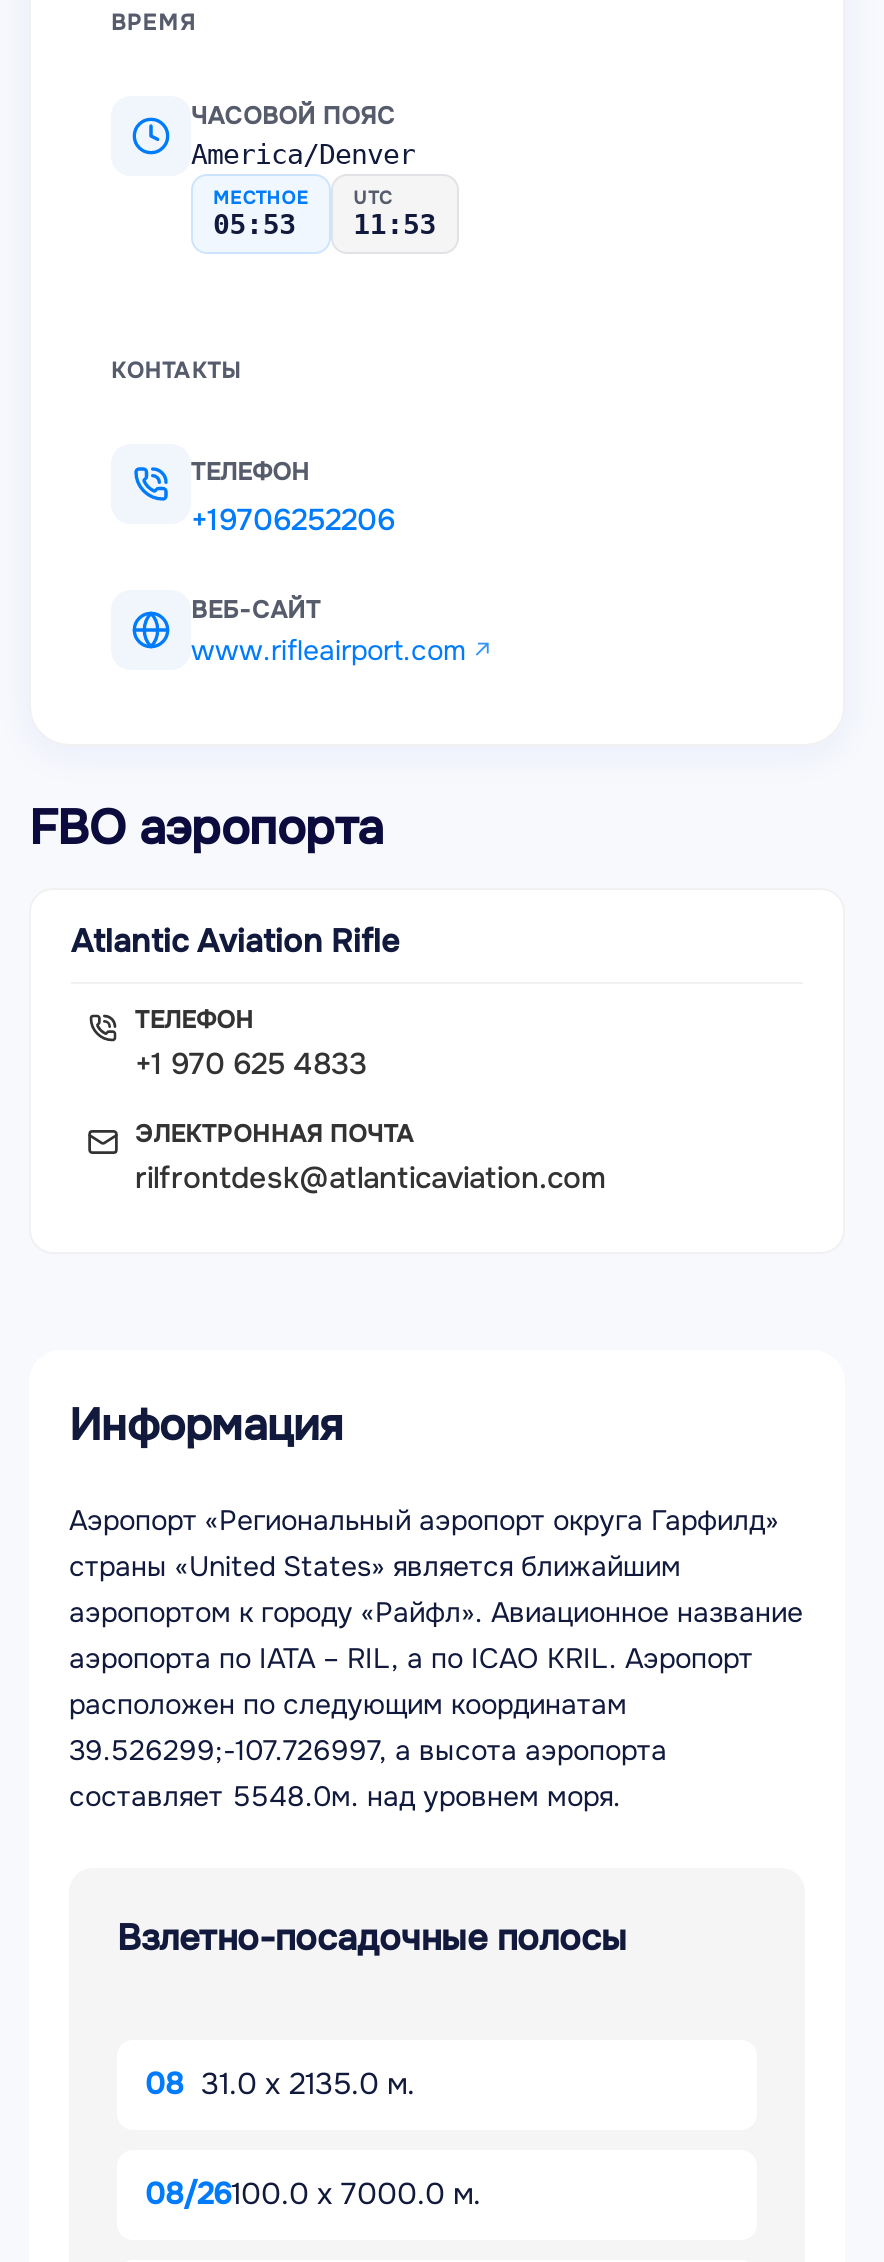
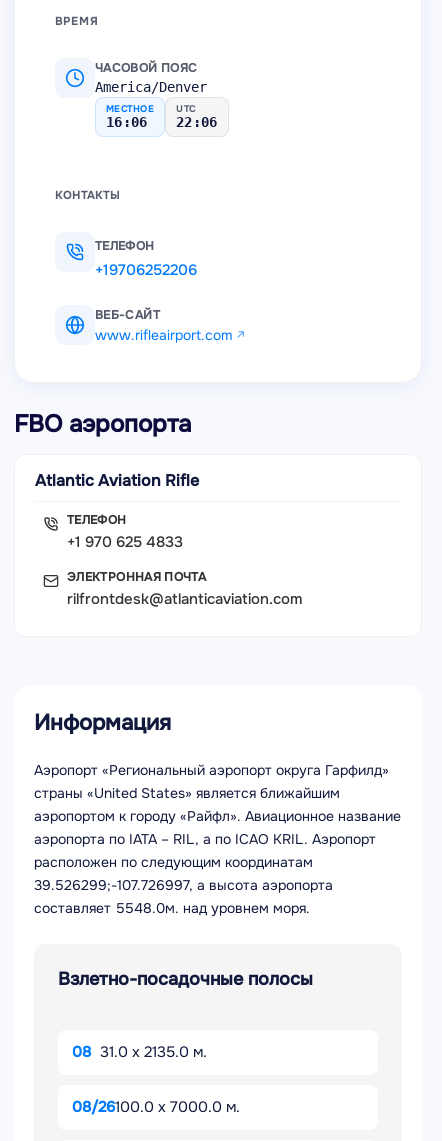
- 05:53
+ 16:06

- 11:53
+ 22:06
